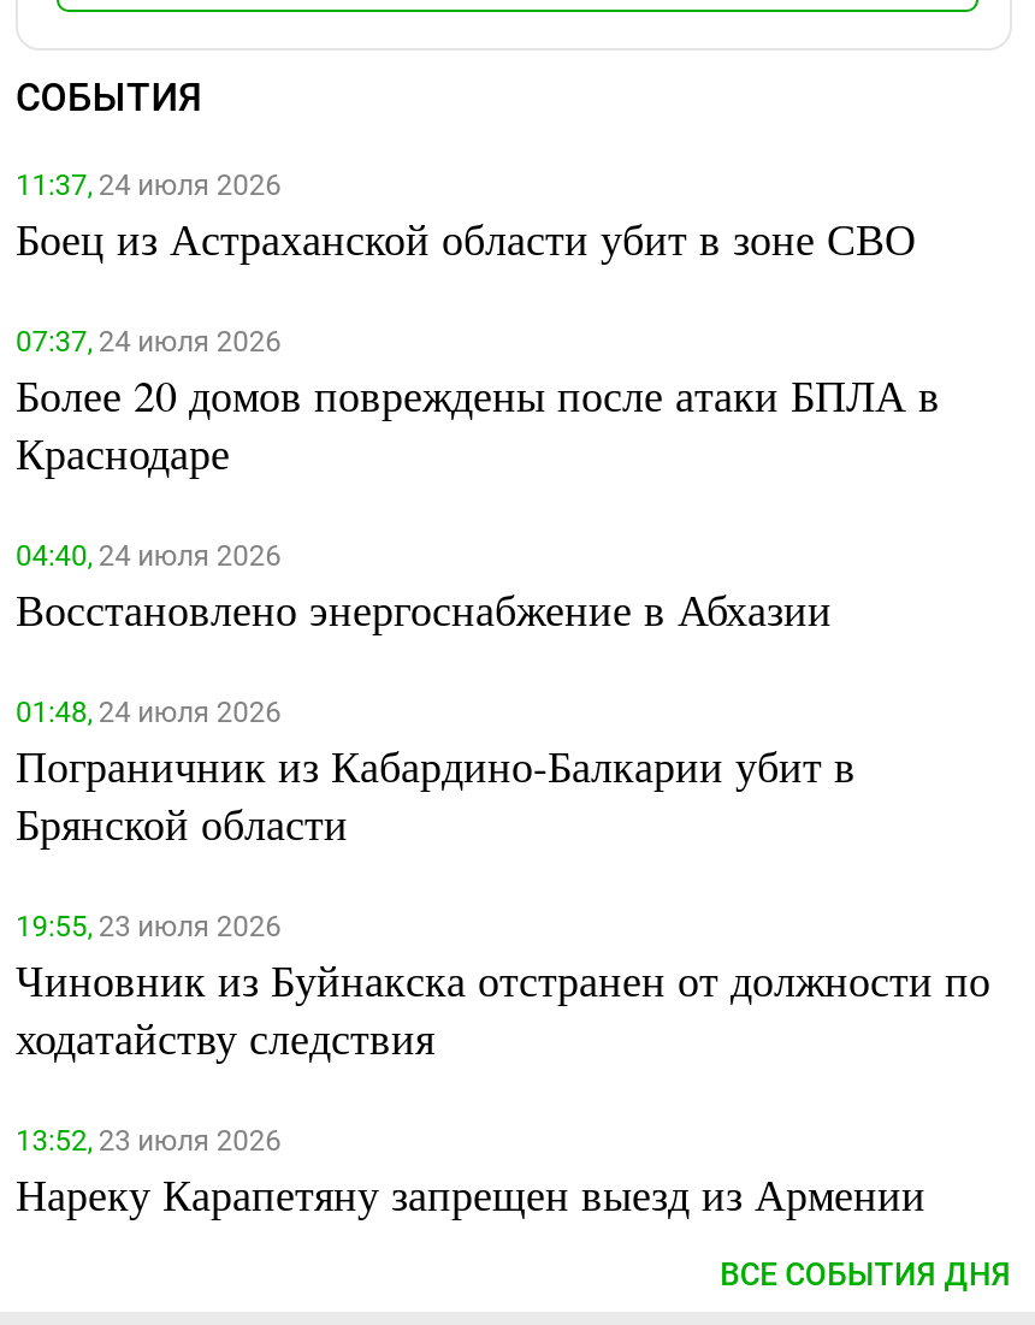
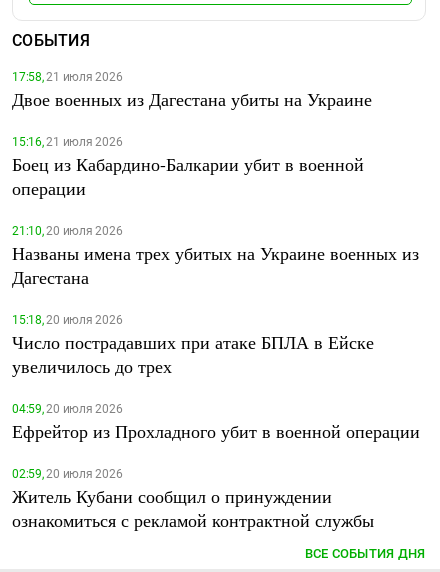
- 11:37, 24 июля 2026
- Боец из Астраханской области убит в зоне СВО
+ 17:58, 21 июля 2026
+ Двое военных из Дагестана убиты на Украине

- 07:37, 24 июля 2026
- Более 20 домов повреждены после атаки БПЛА в
- Краснодаре
+ 15:16, 21 июля 2026
+ Боец из Кабардино-Балкарии убит в военной
+ операции

- 04:40, 24 июля 2026
- Восстановлено энергоснабжение в Абхазии
+ 21:10, 20 июля 2026
+ Названы имена трех убитых на Украине военных из
+ Дагестана

- 01:48, 24 июля 2026
- Пограничник из Кабардино-Балкарии убит в
- Брянской области
+ 15:18, 20 июля 2026
+ Число пострадавших при атаке БПЛА в Ейске
+ увеличилось до трех

- 19:55, 23 июля 2026
- Чиновник из Буйнакска отстранен от должности по
- ходатайству следствия
+ 04:59, 20 июля 2026
+ Ефрейтор из Прохладного убит в военной операции

- 13:52, 23 июля 2026
- Нареку Карапетяну запрещен выезд из Армении
+ 02:59, 20 июля 2026
+ Житель Кубани сообщил о принуждении
+ ознакомиться с рекламой контрактной службы
